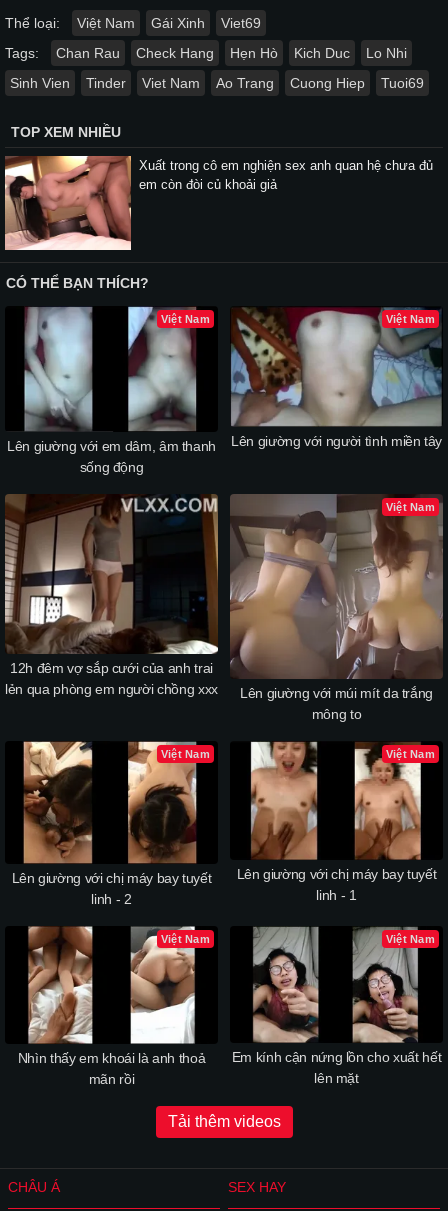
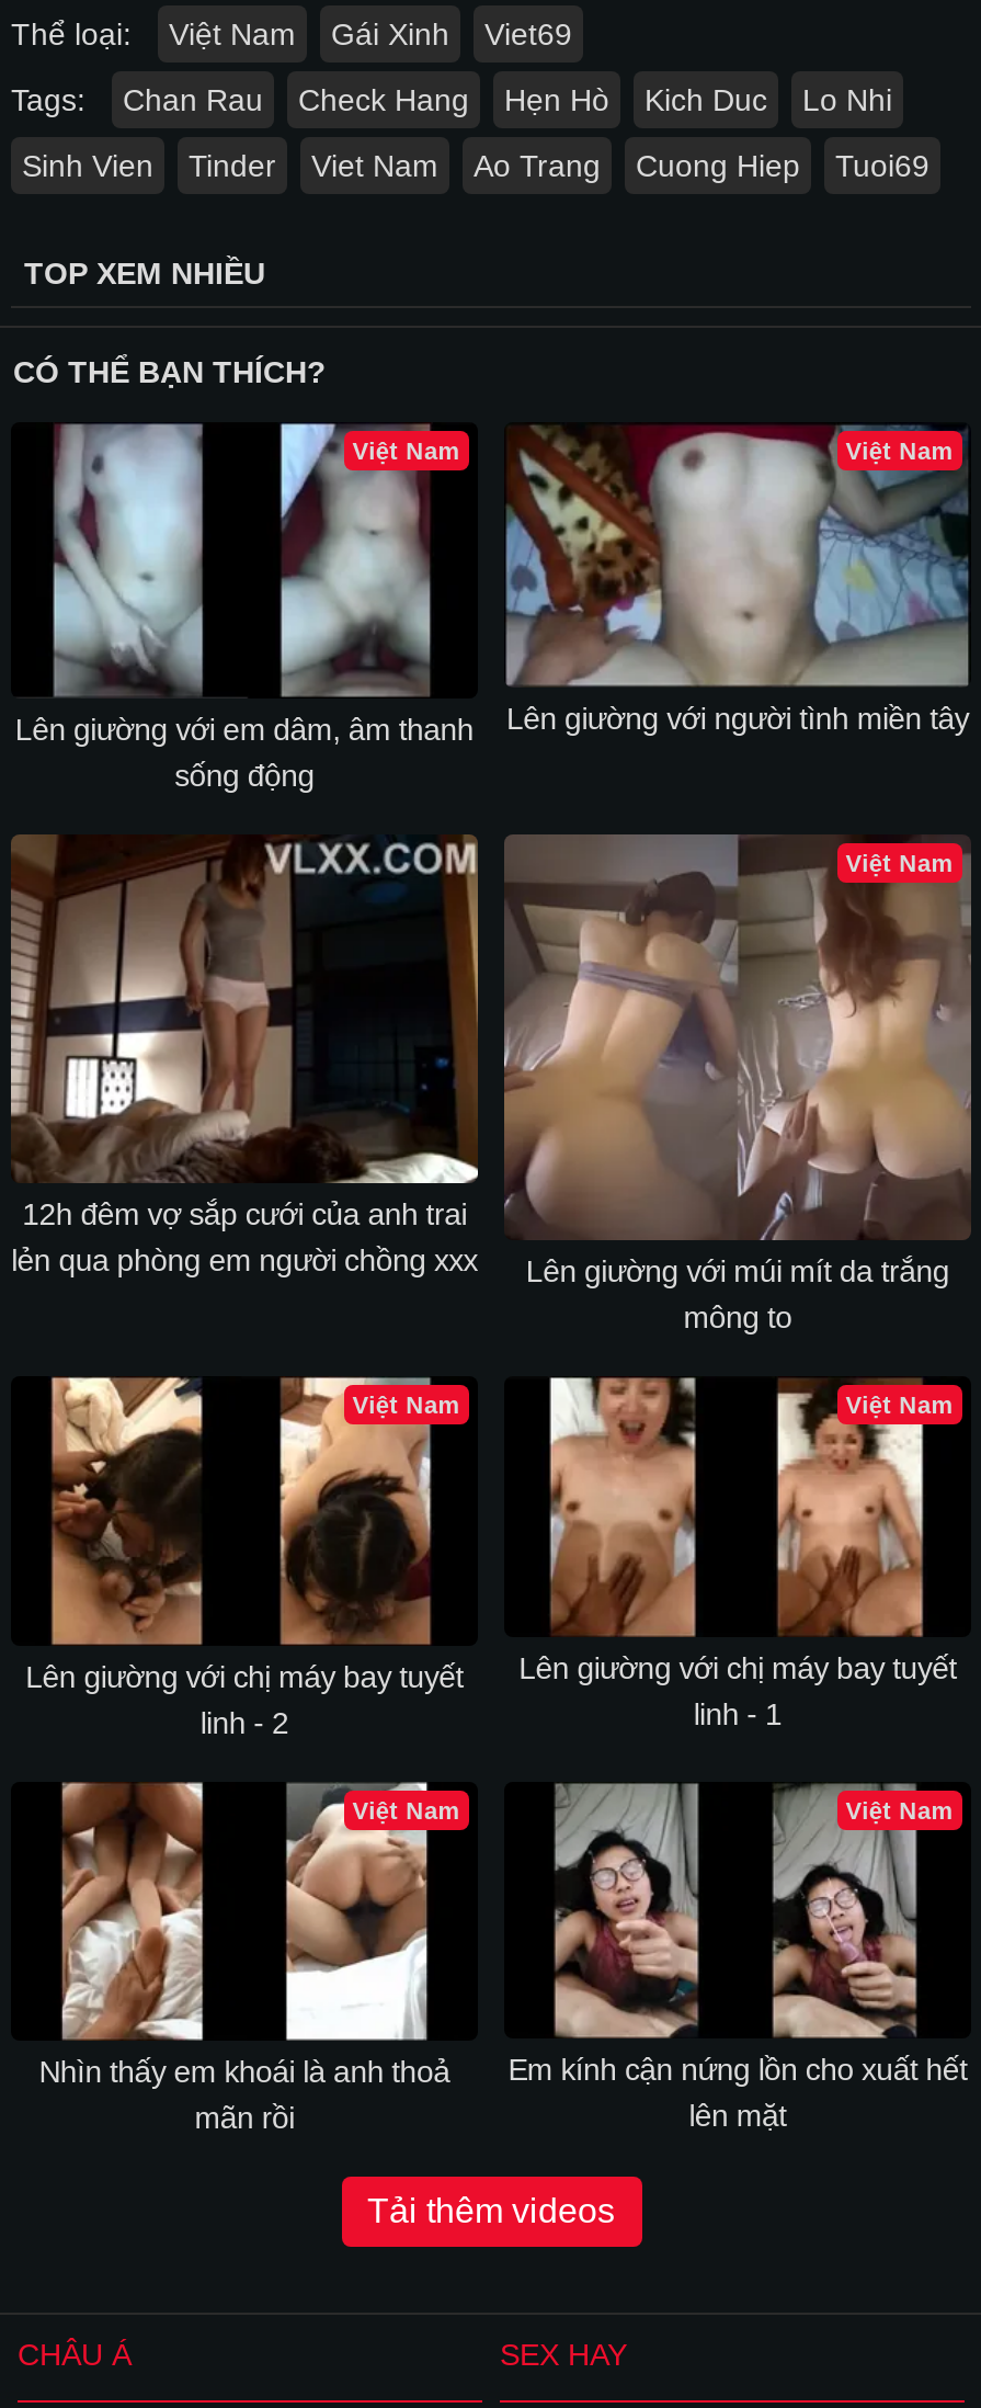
- [image]
- Xuất trong cô em nghiện sex anh quan hệ chưa đủ
- em còn đòi củ khoải giả
